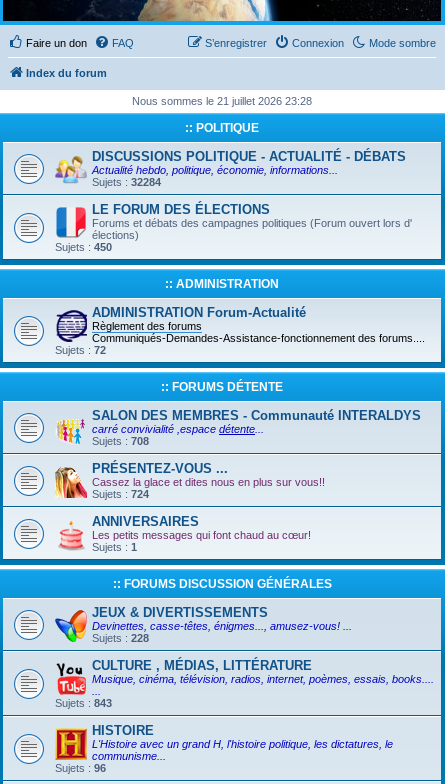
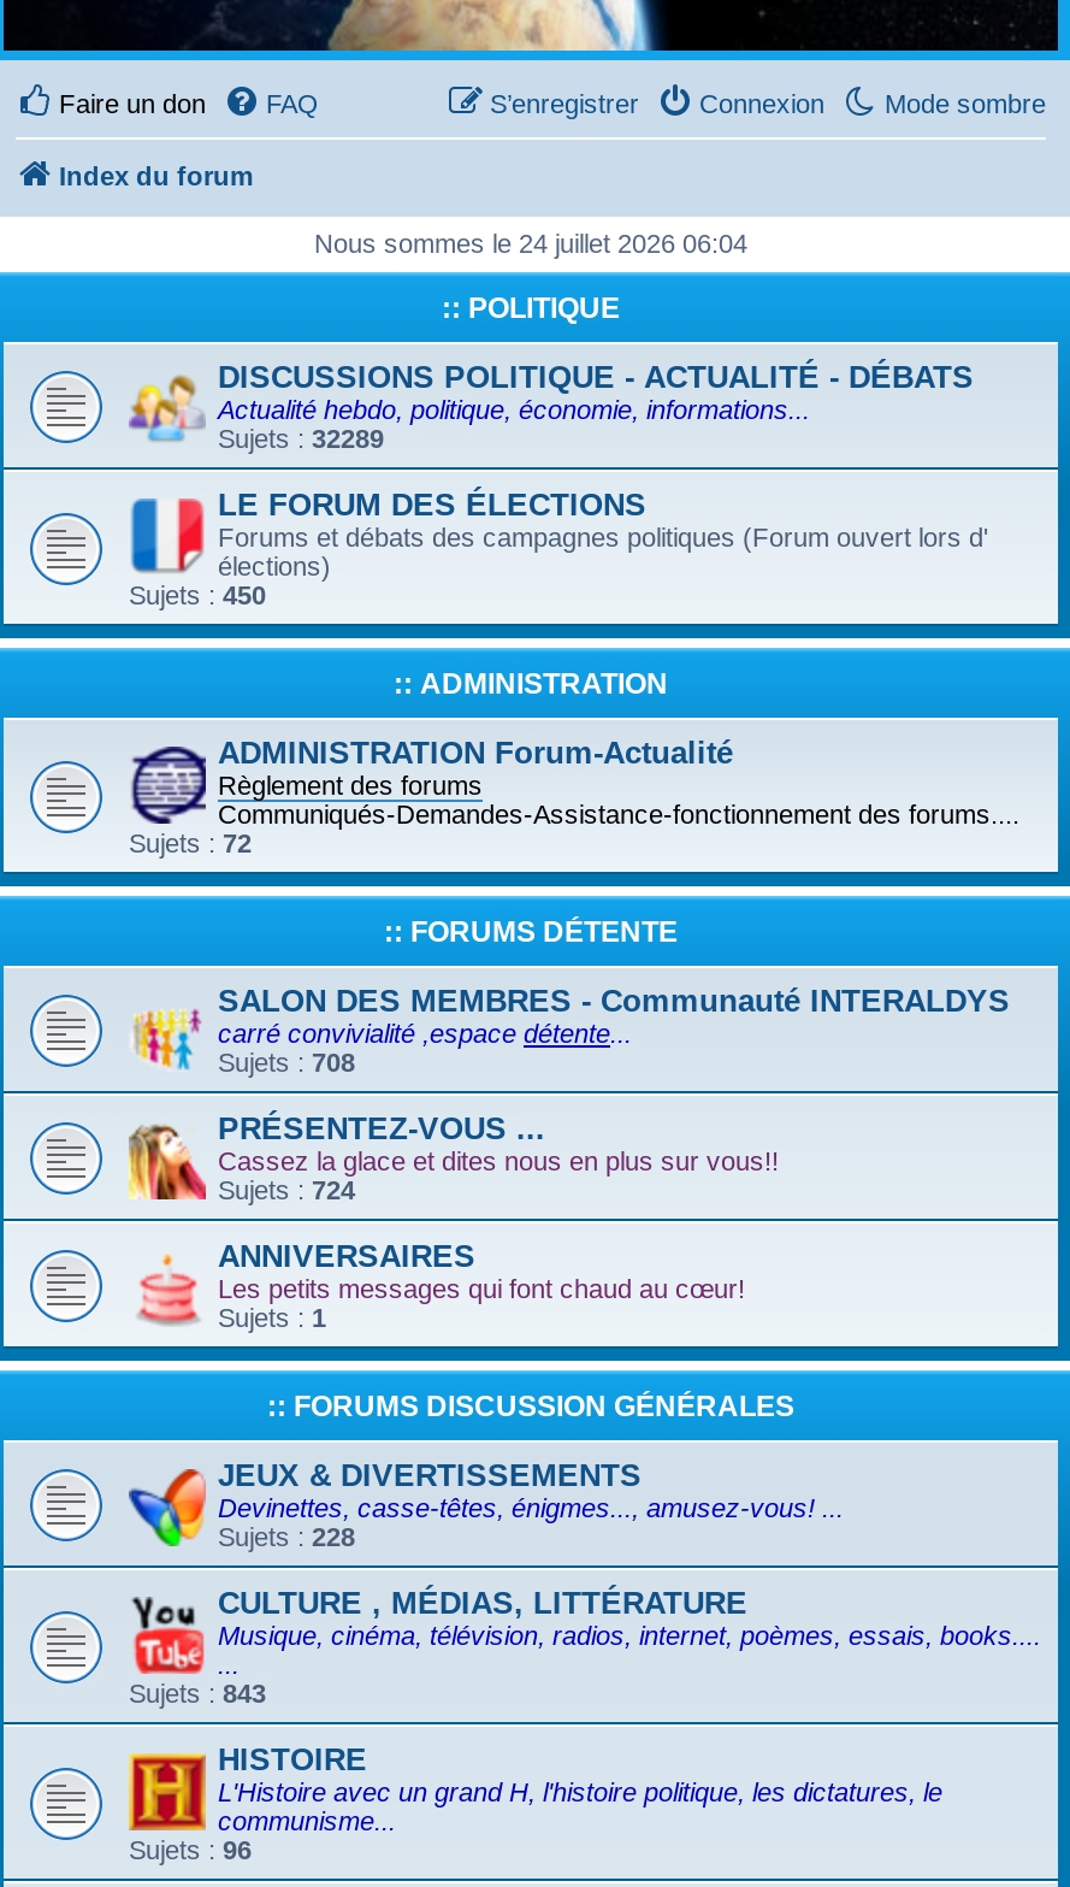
- Nous sommes le 21 juillet 2026 23:28
+ Nous sommes le 24 juillet 2026 06:04

- Sujets : 32284
+ Sujets : 32289
